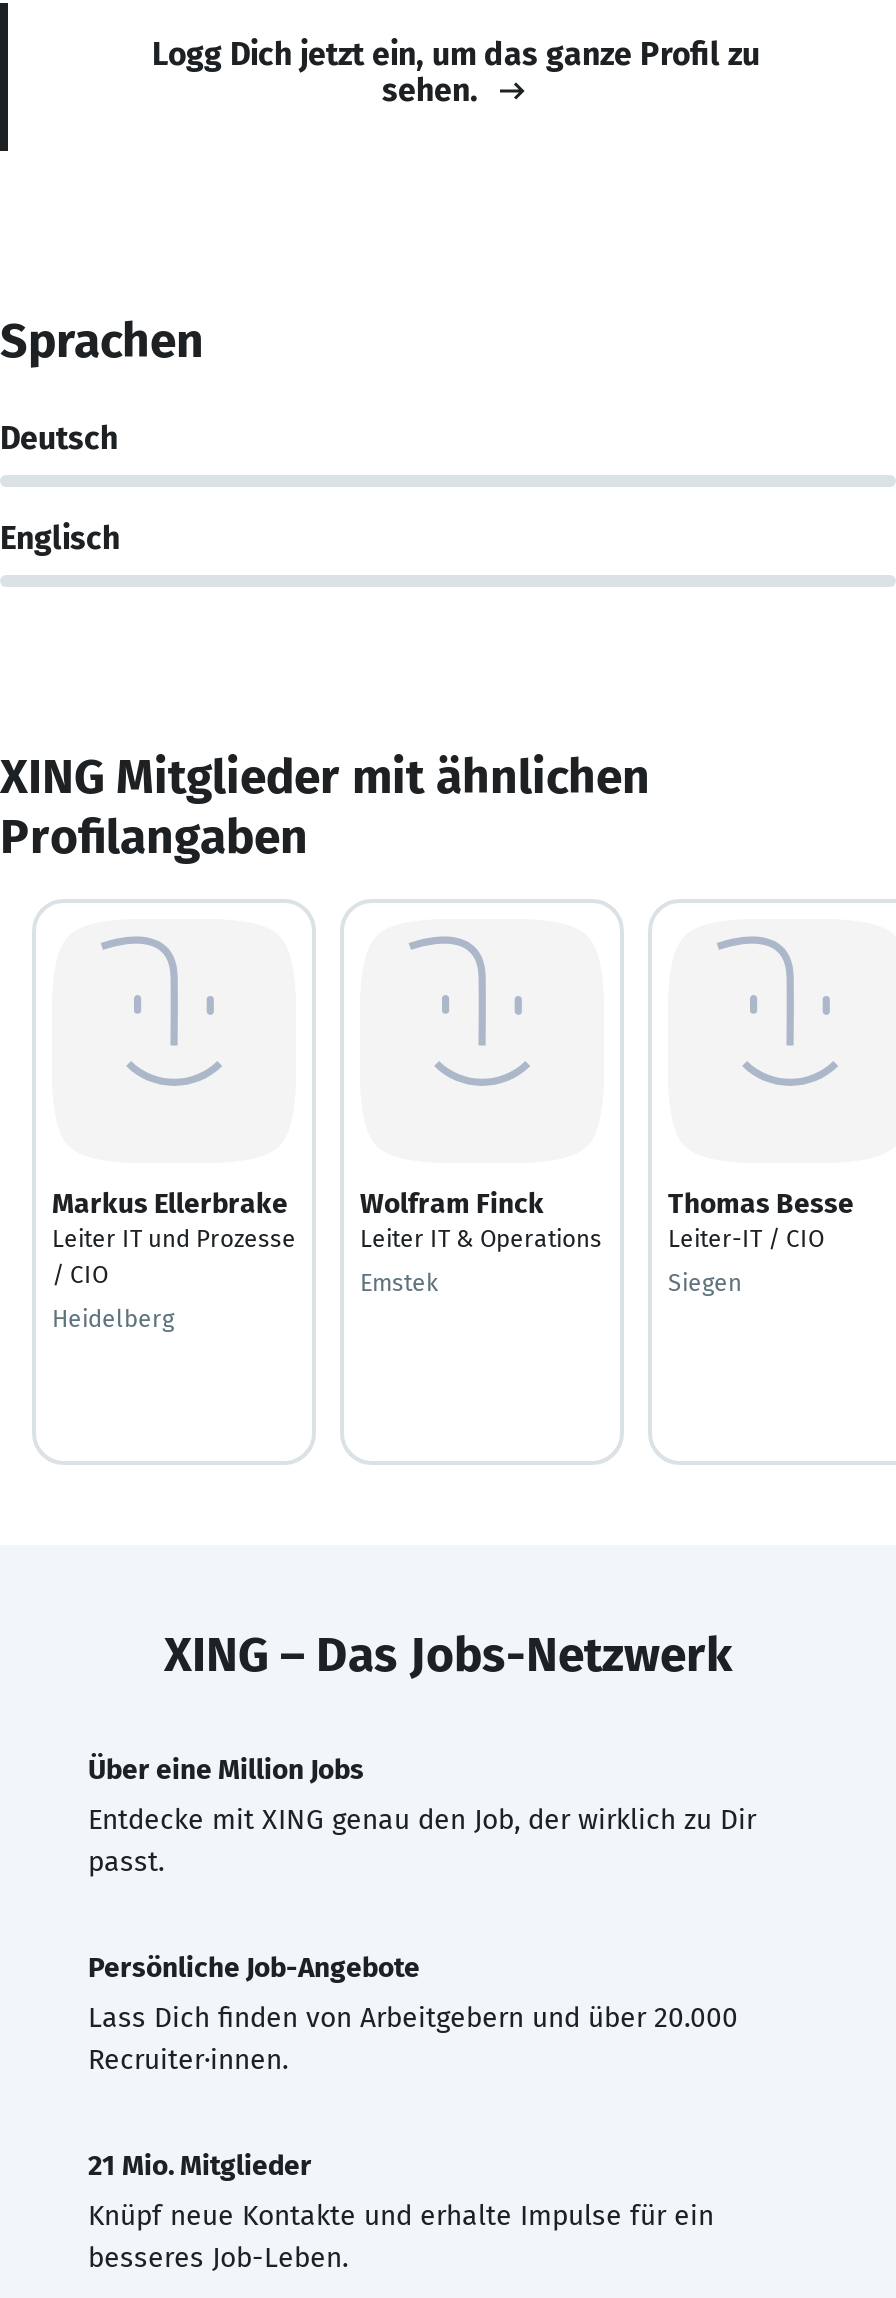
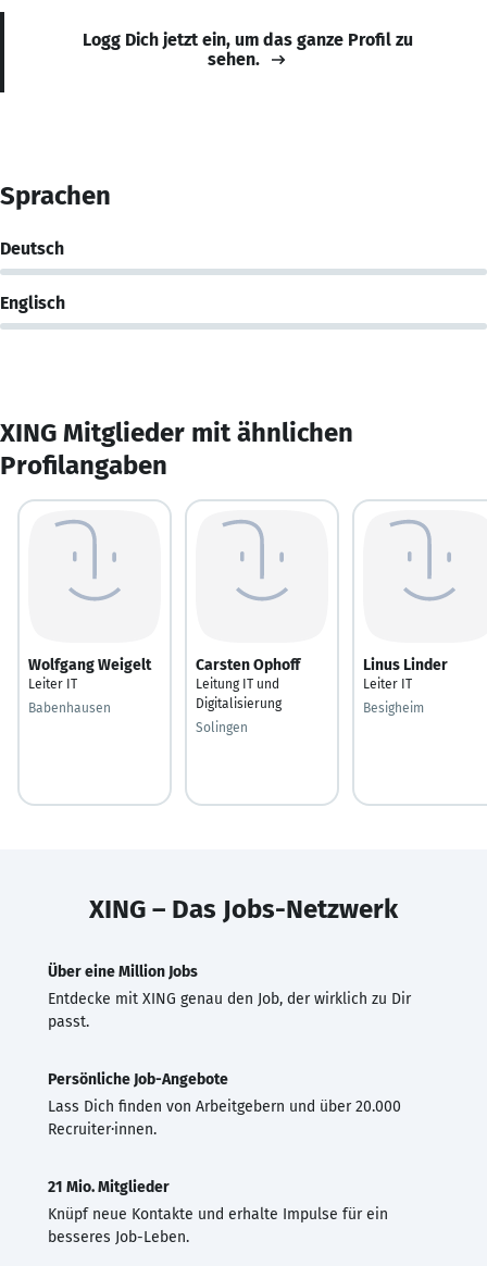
- Markus Ellerbrake
- Leiter IT und Prozesse
- / CIO
+ Wolfgang Weigelt
+ Leiter IT

- Wolfram Finck
- Leiter IT & Operations
+ Carsten Ophoff
+ Leitung IT und
+ Digitalisierung

- Thomas Besse
- Leiter-IT / CIO
+ Linus Linder
+ Leiter IT

- Emstek
+ Solingen

- Siegen
+ Besigheim

- Heidelberg
+ Babenhausen
